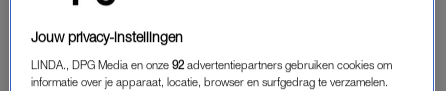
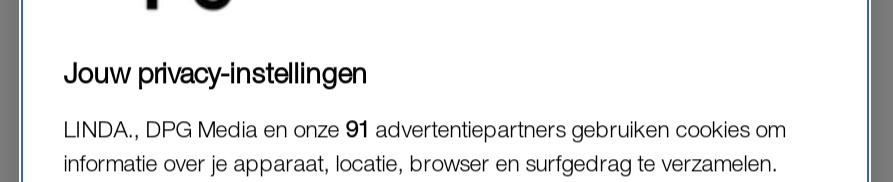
- LINDA., DPG Media en onze 92 advertentiepartners gebruiken cookies om
+ LINDA., DPG Media en onze 91 advertentiepartners gebruiken cookies om
